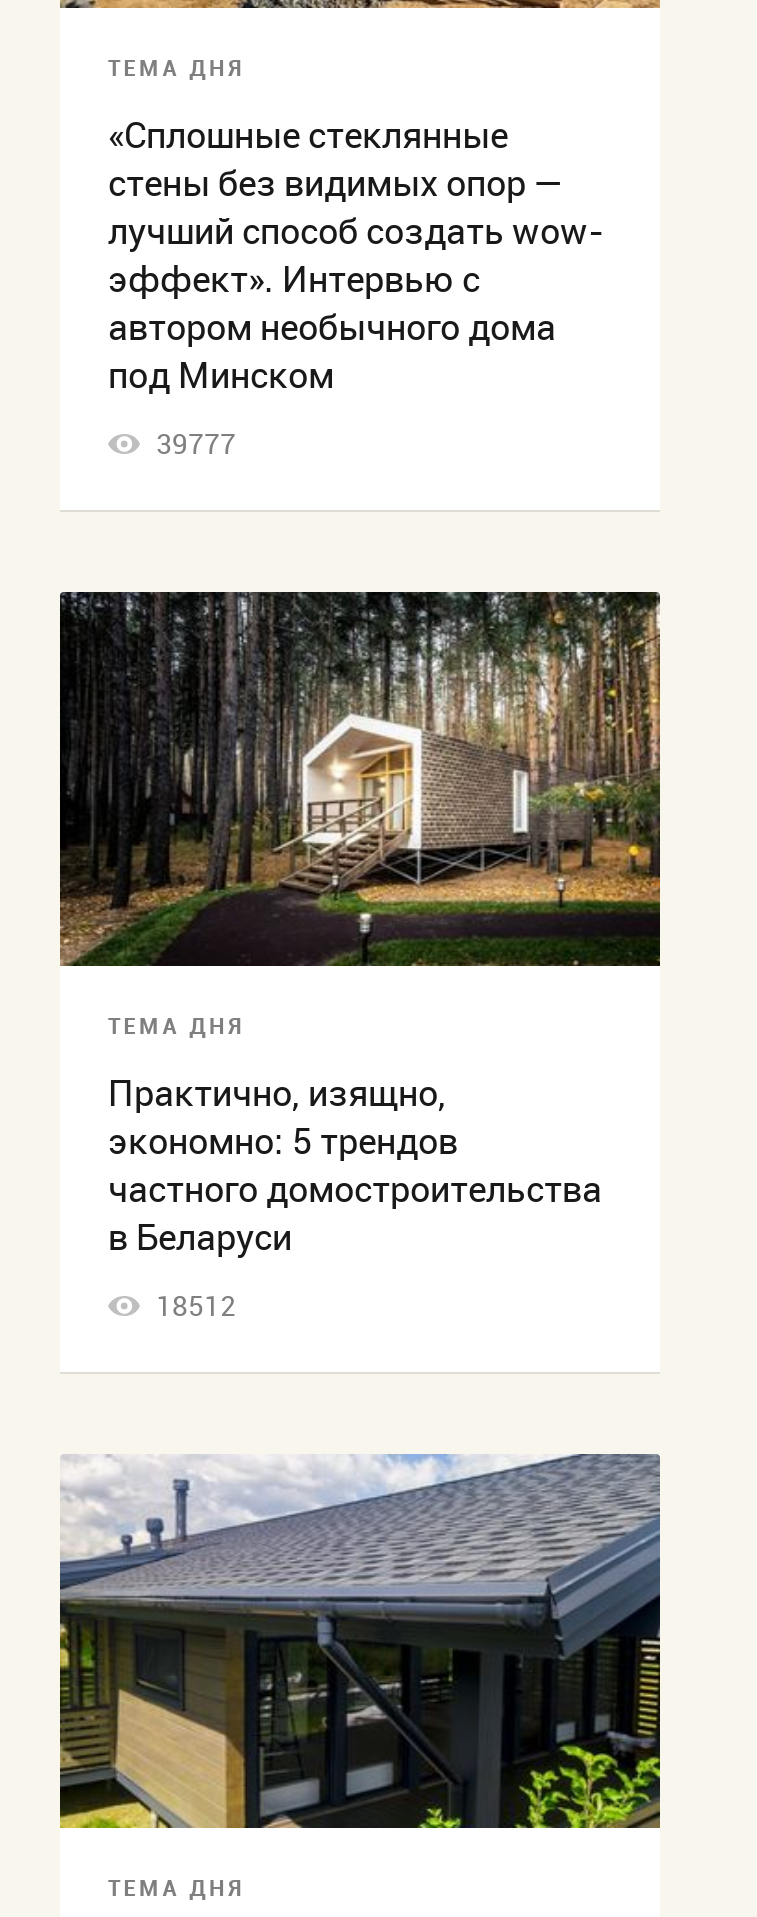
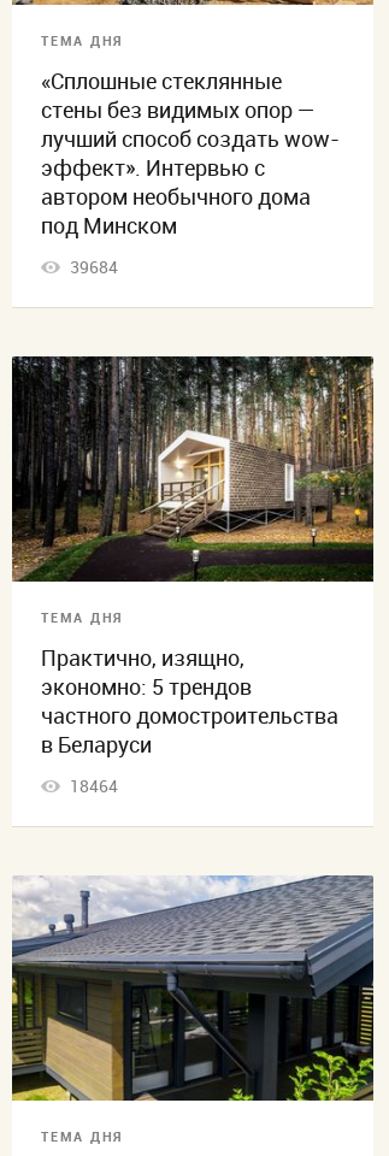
- 39777
+ 39684

- 18512
+ 18464
